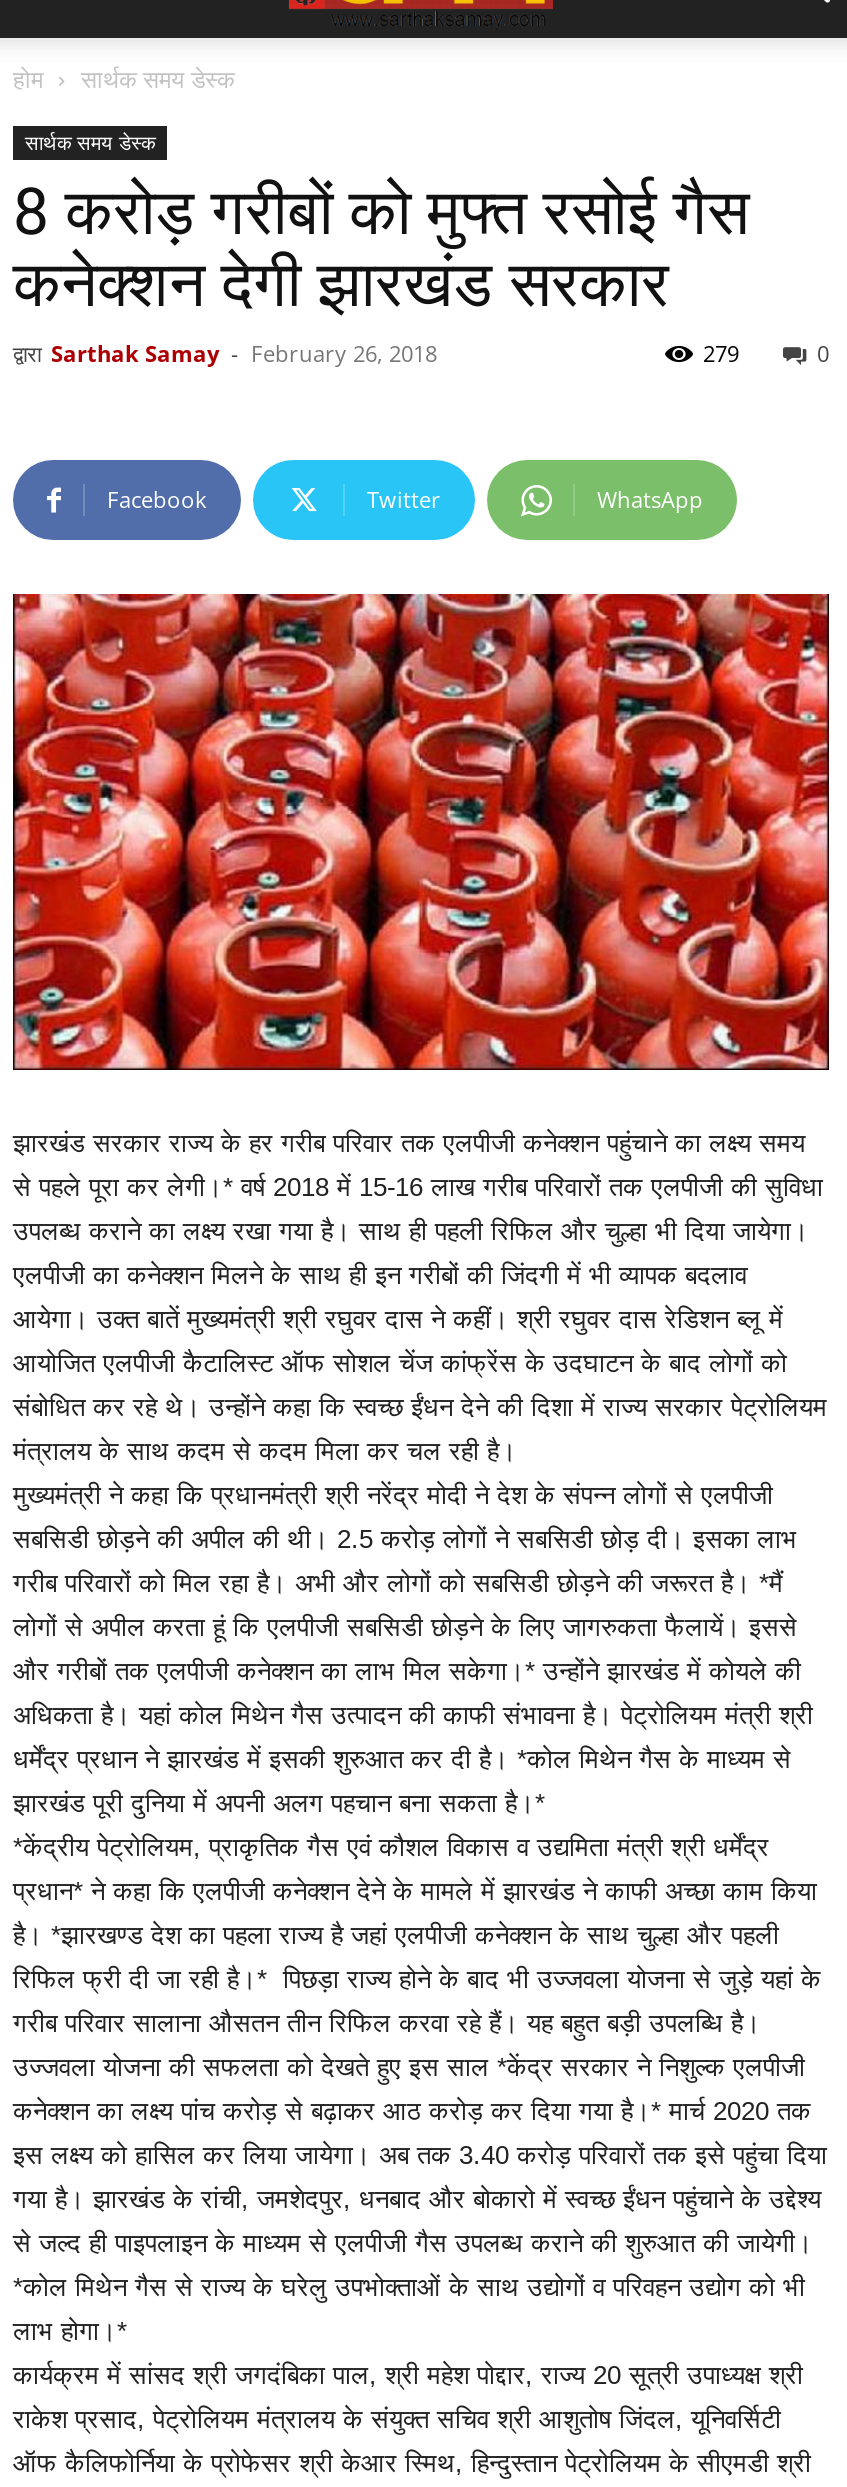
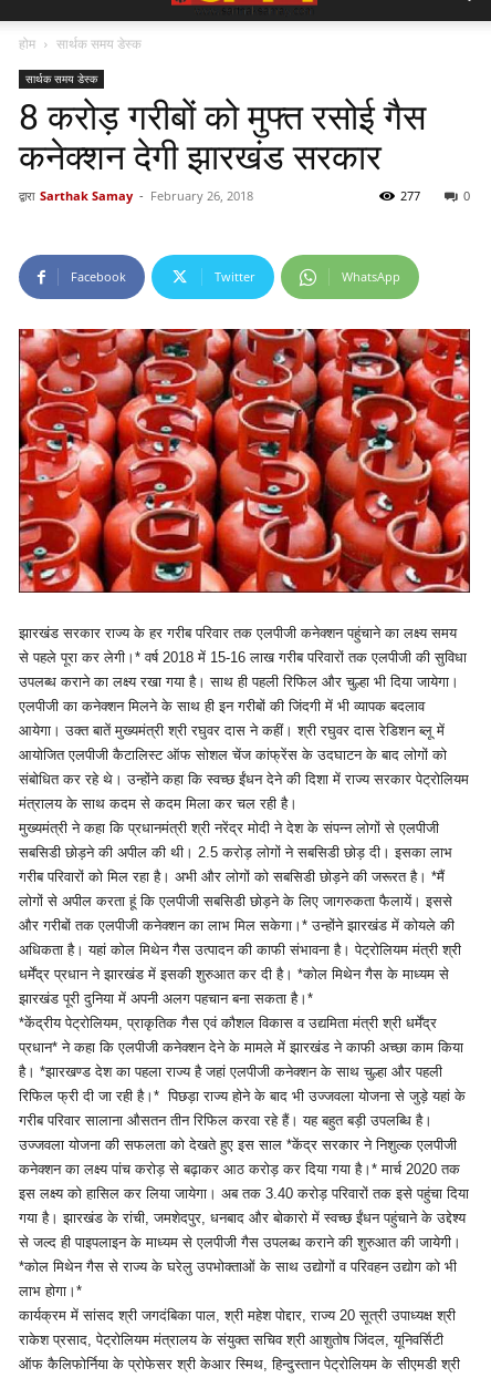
- 279
+ 277
